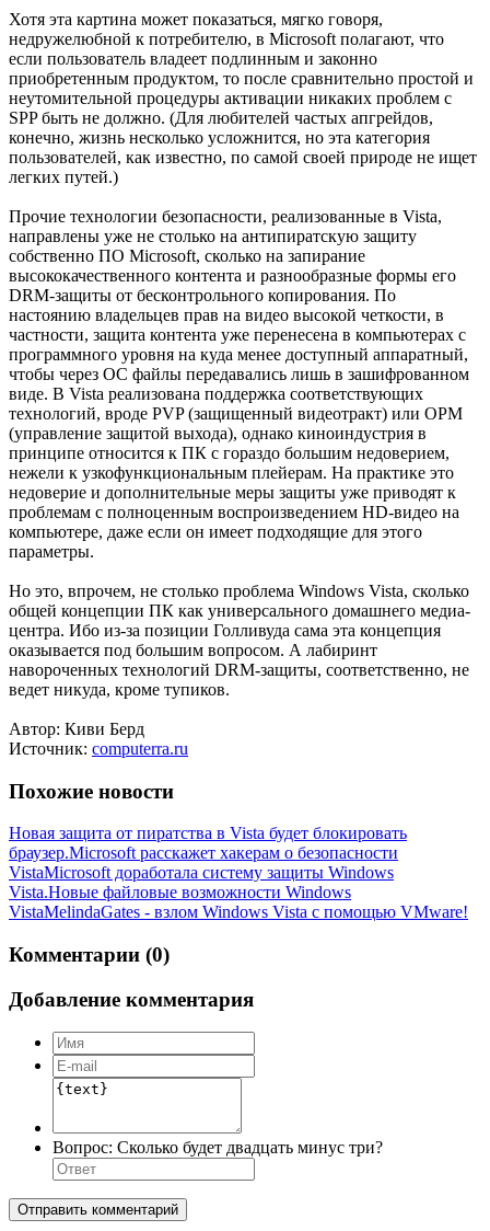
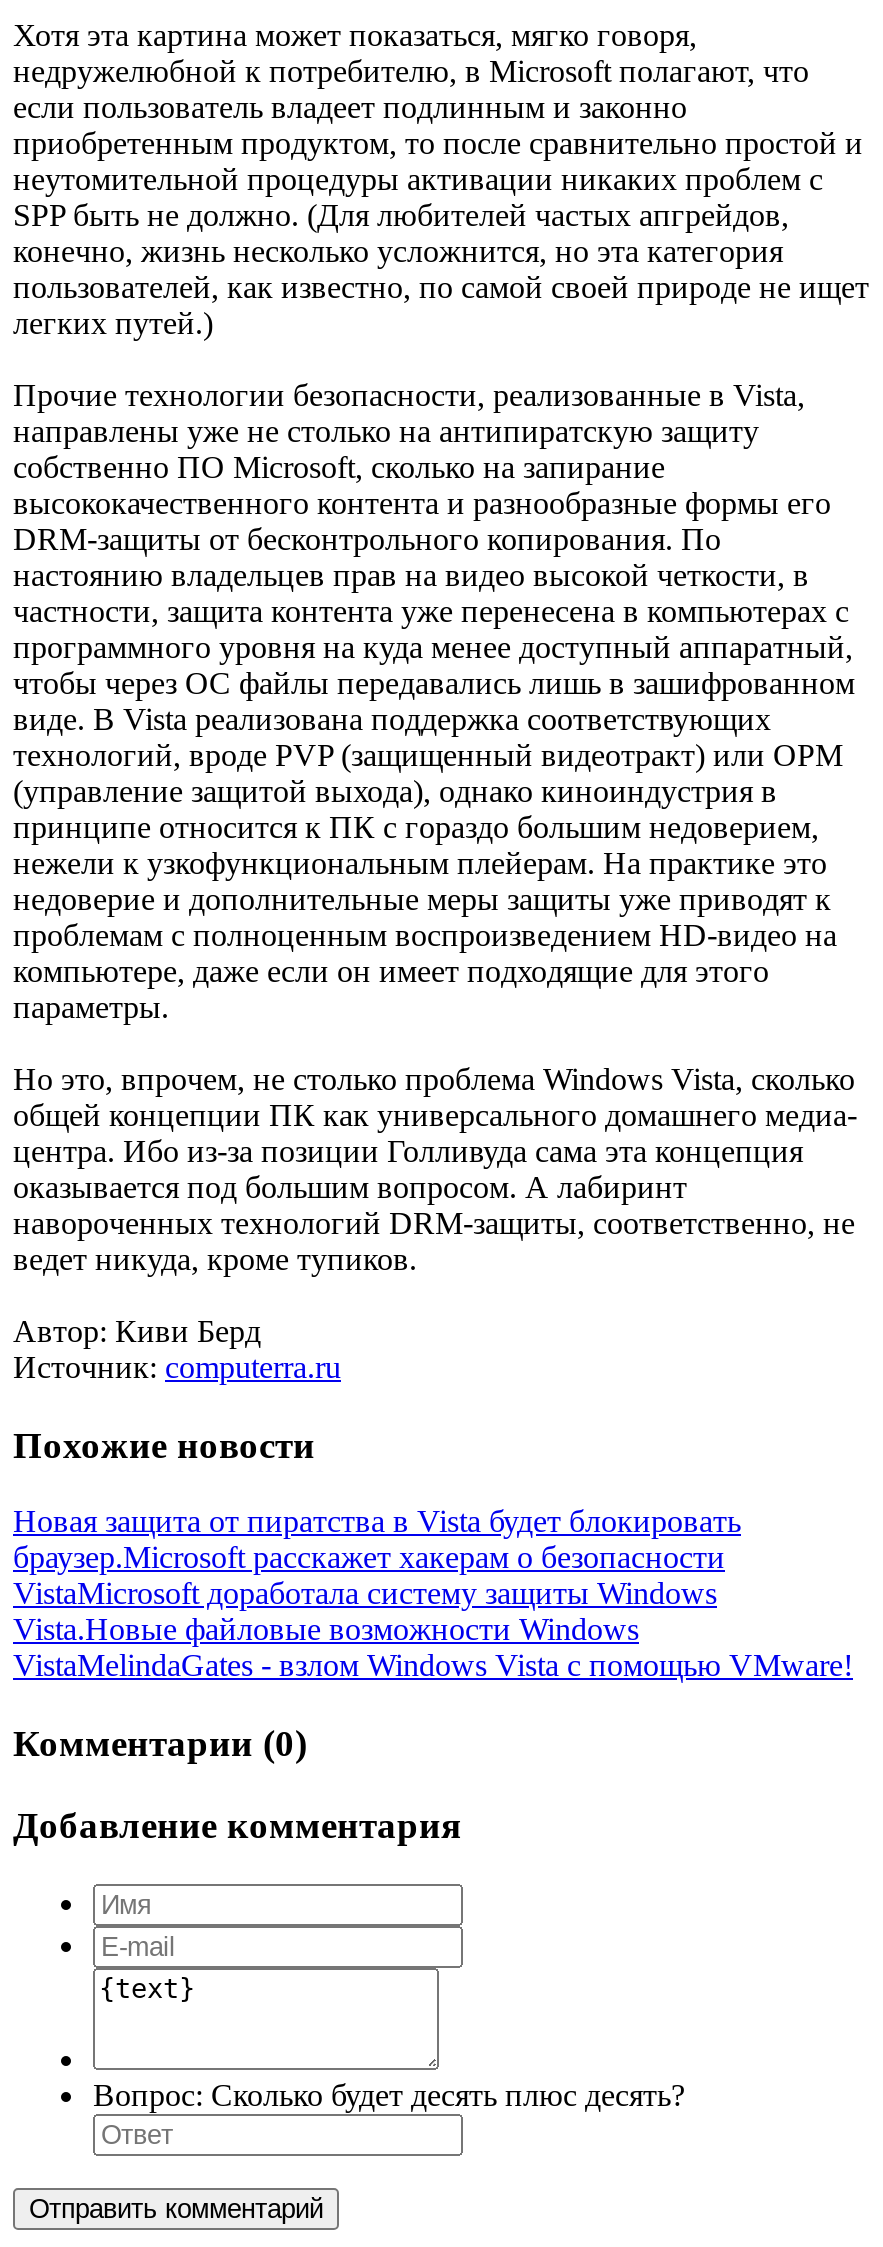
- Вопрос: Сколько будет двадцать минус три?
+ Вопрос: Сколько будет десять плюс десять?
